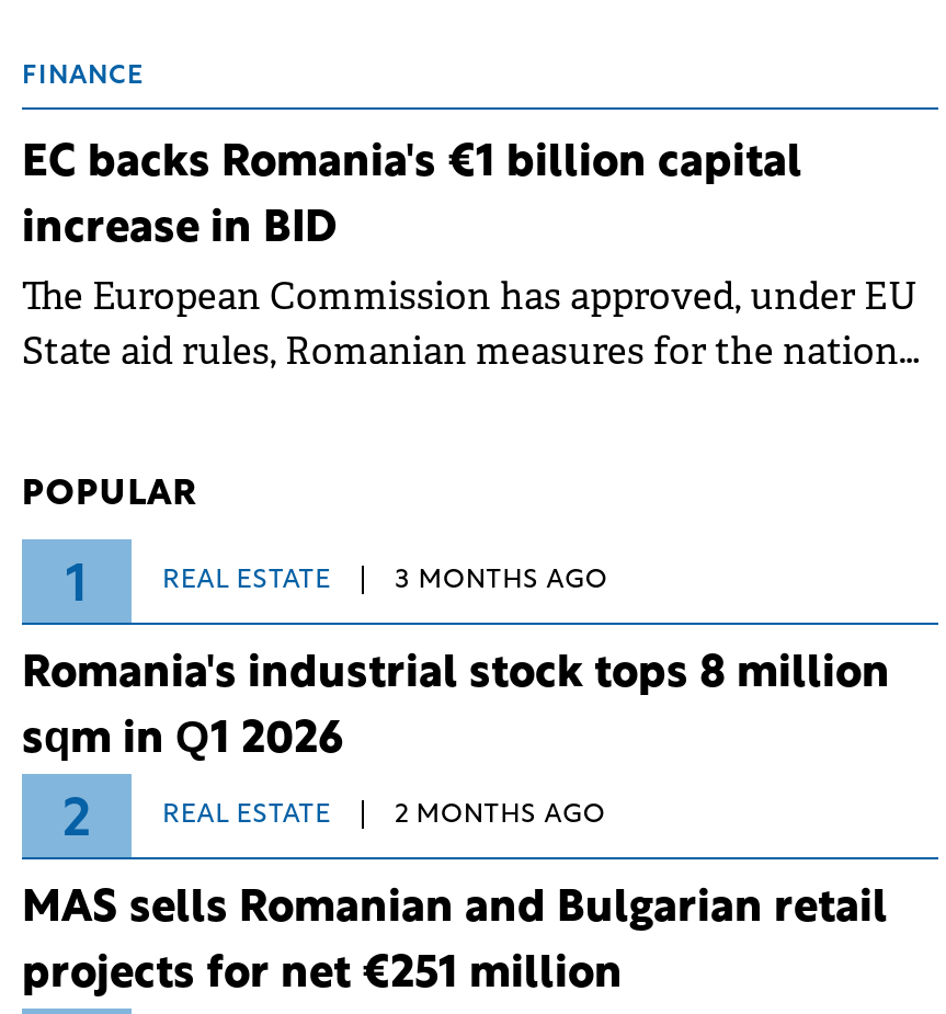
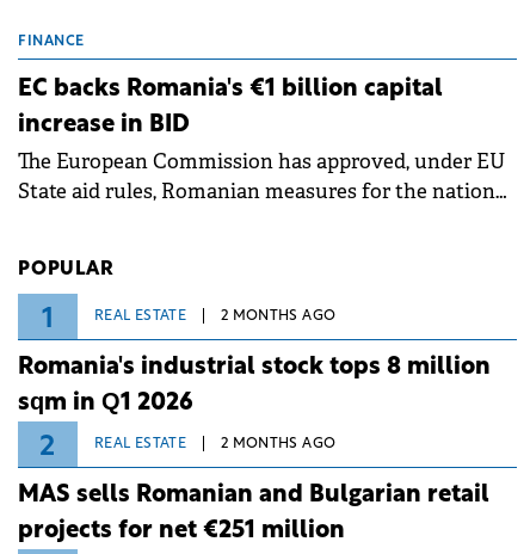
- 3 MONTHS AGO
+ 2 MONTHS AGO
